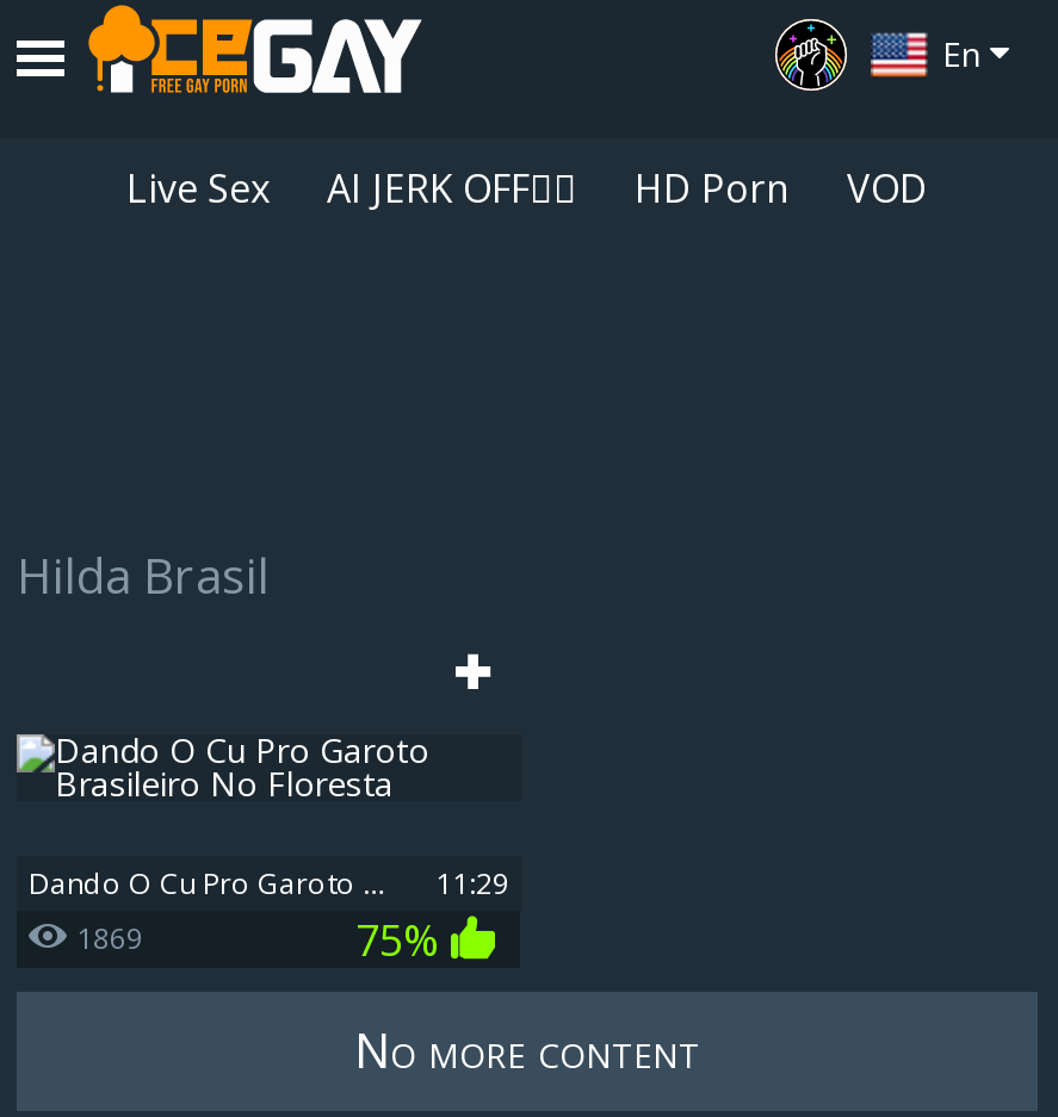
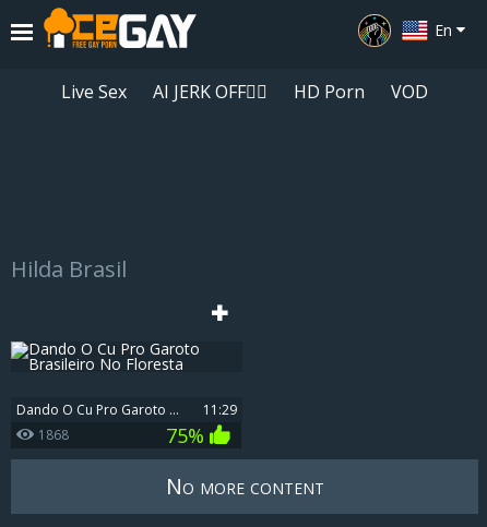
- 1869
+ 1868
